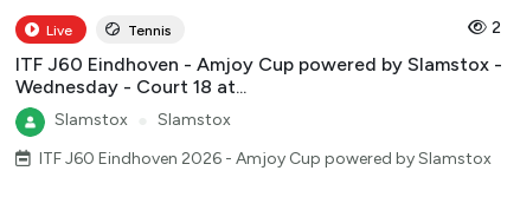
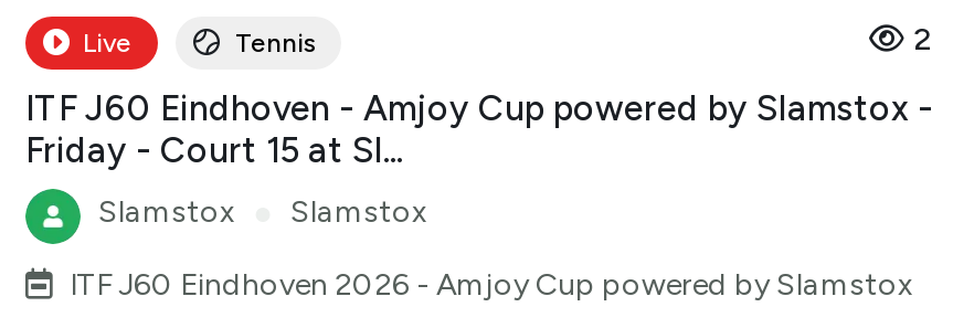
- Wednesday - Court 18 at...
+ Friday - Court 15 at Sl...
